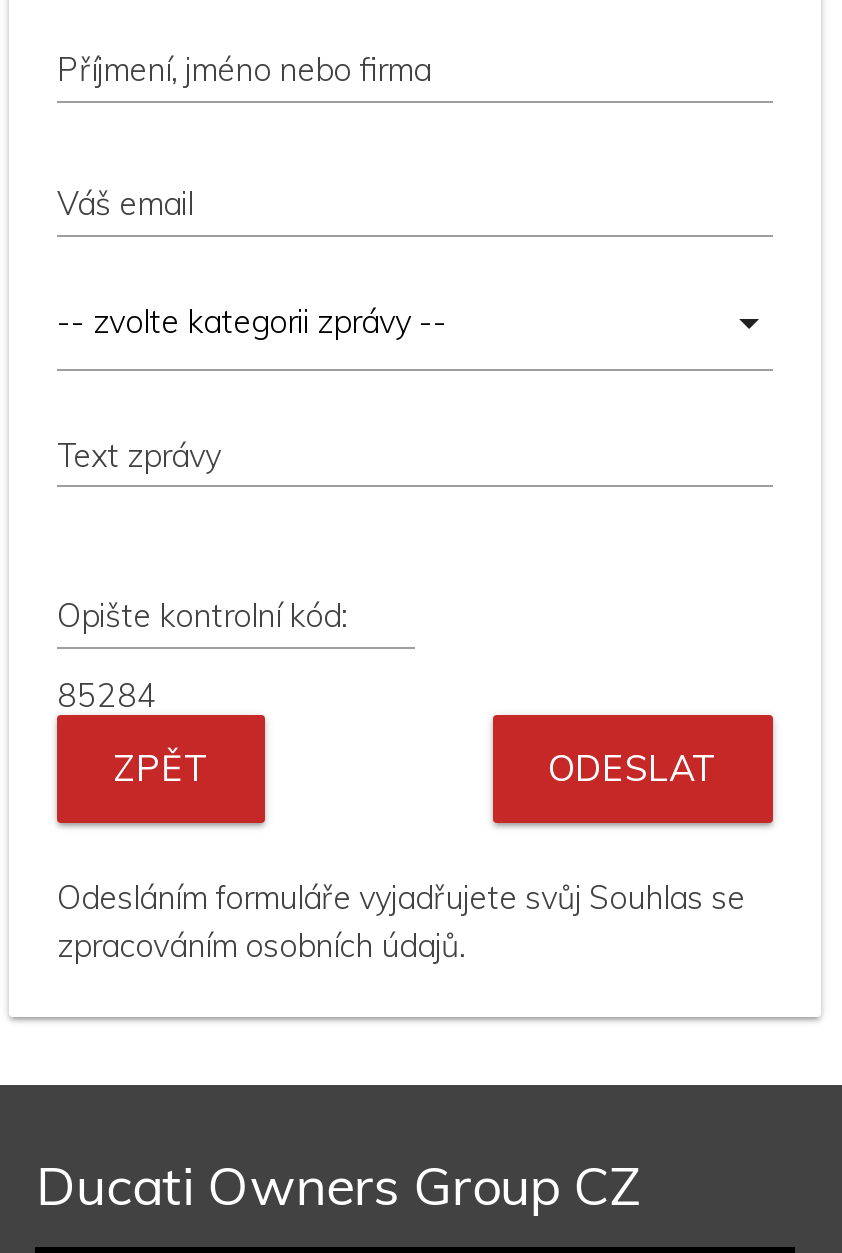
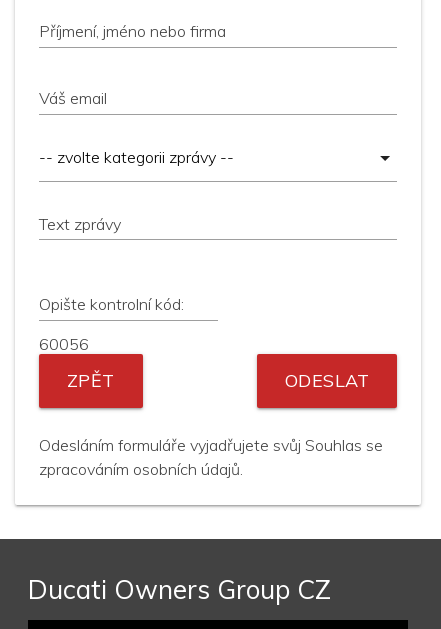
- 85284
+ 60056
